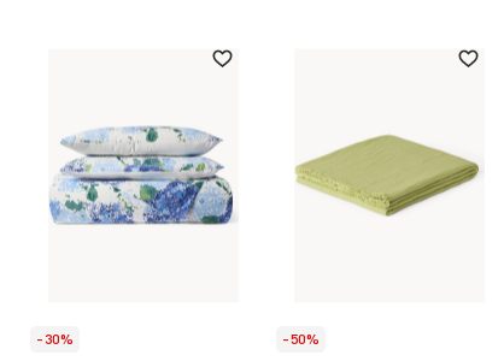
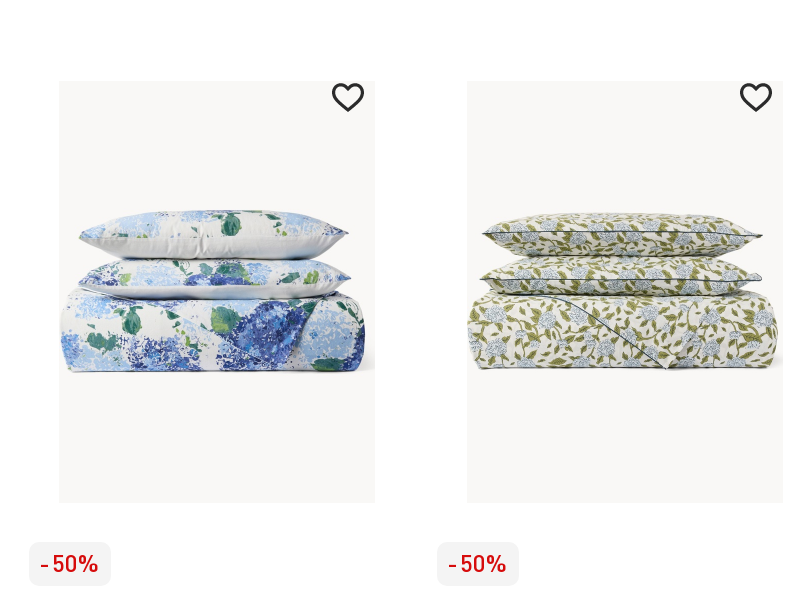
- [image]
+ [image]

- -30%
+ -50%
